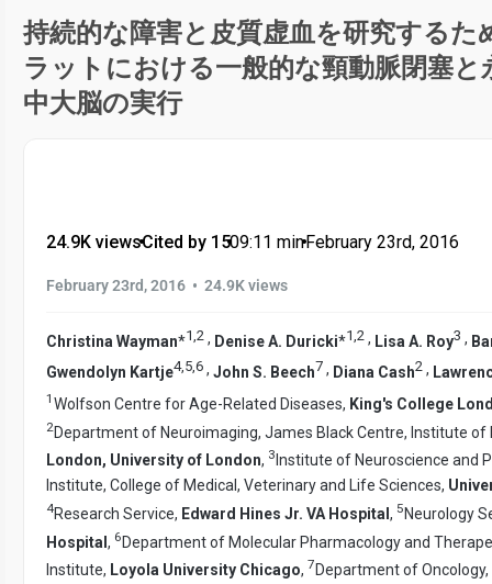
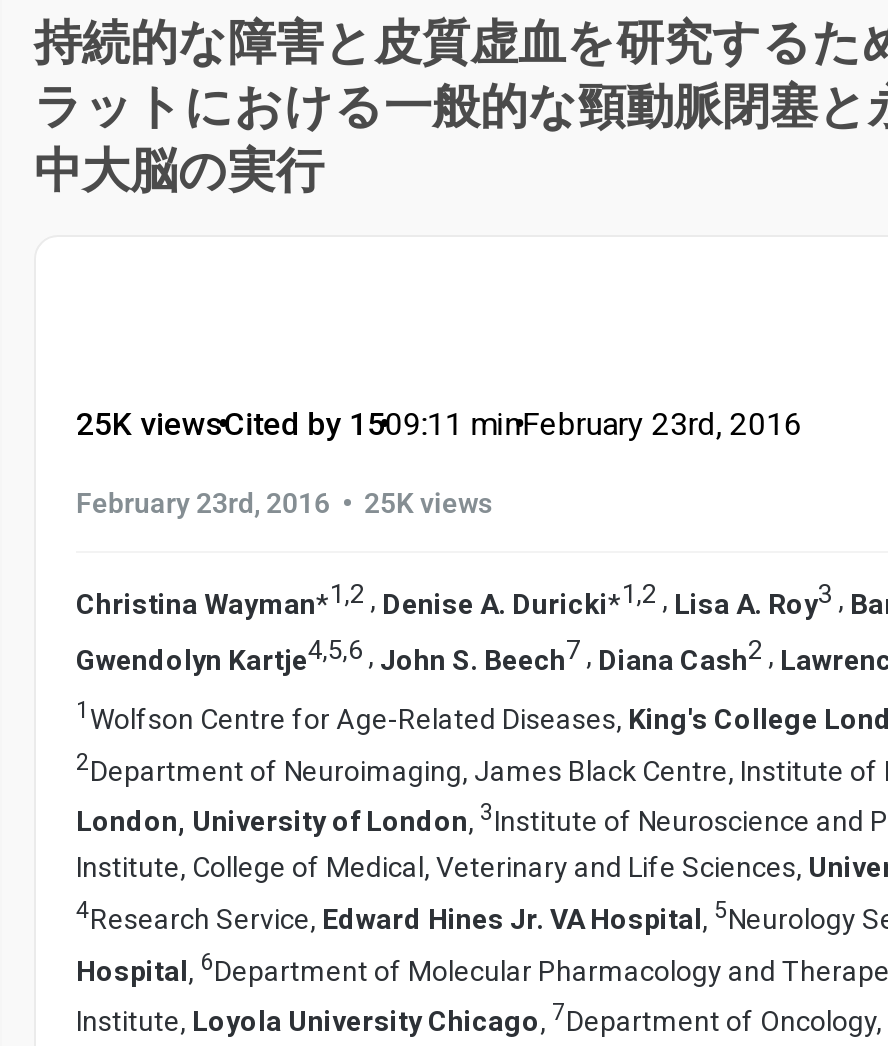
- 24.9K views
+ 25K views

- February 23rd, 2016 • 24.9K views
+ February 23rd, 2016 • 25K views
